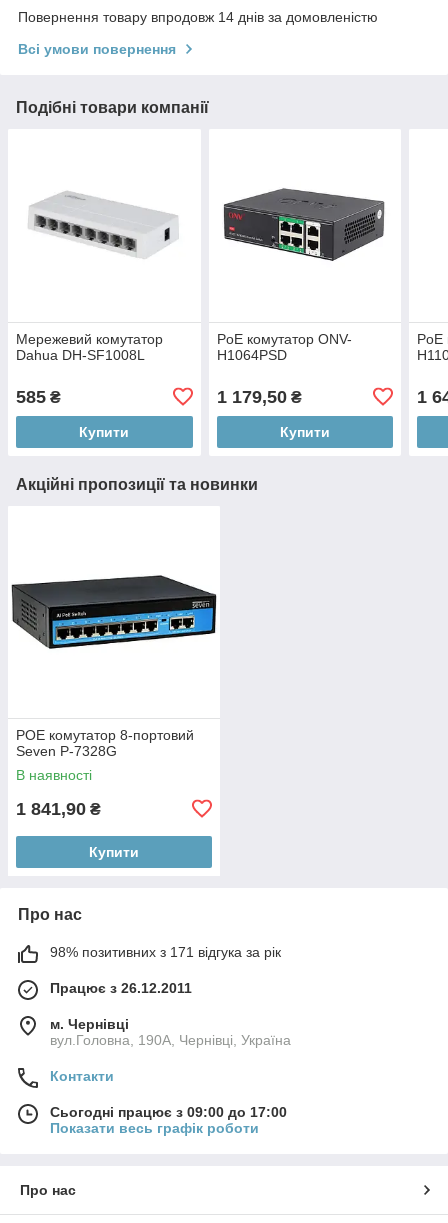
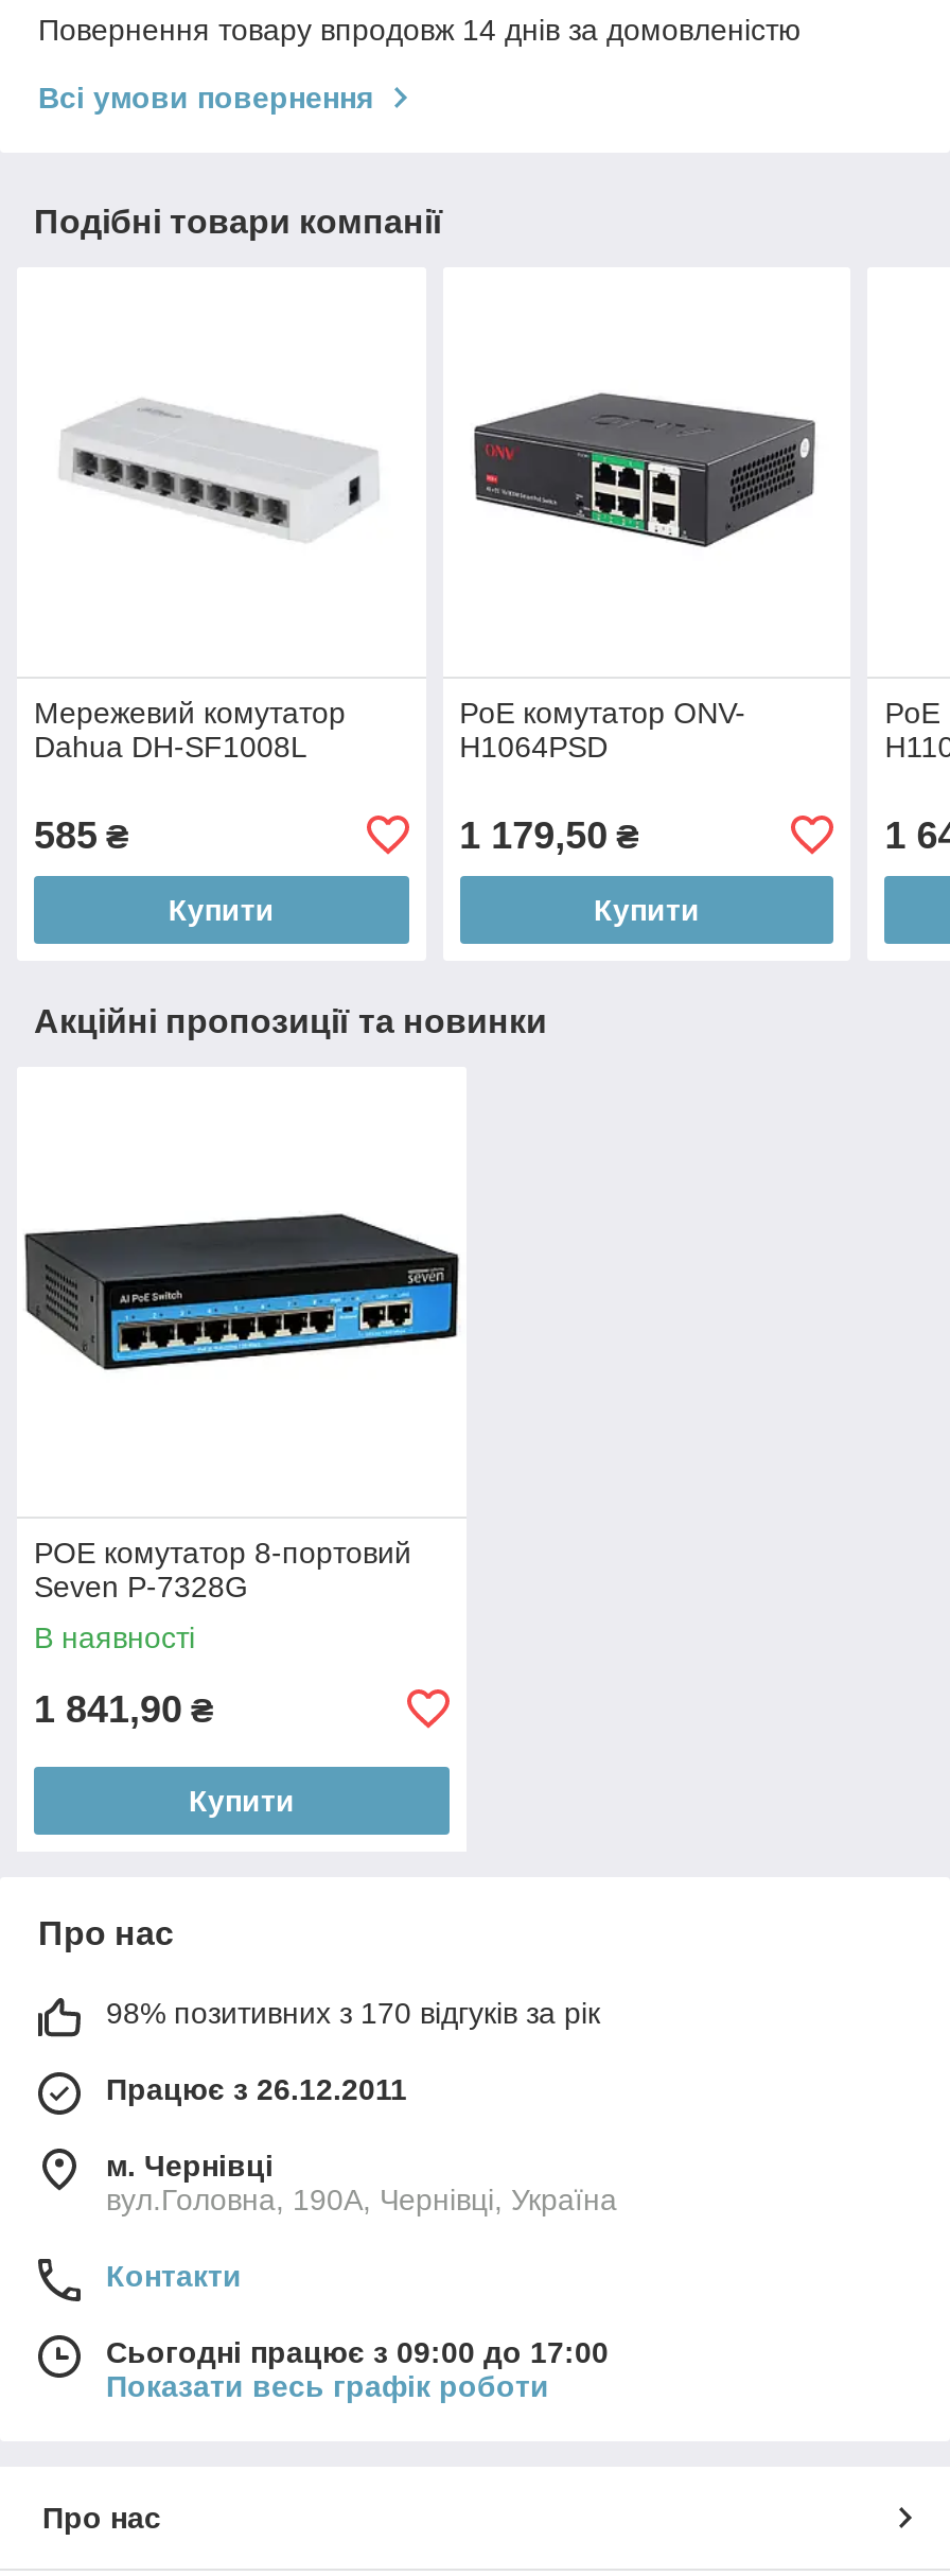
- 98% позитивних з 171 відгука за рік
+ 98% позитивних з 170 відгуків за рік
